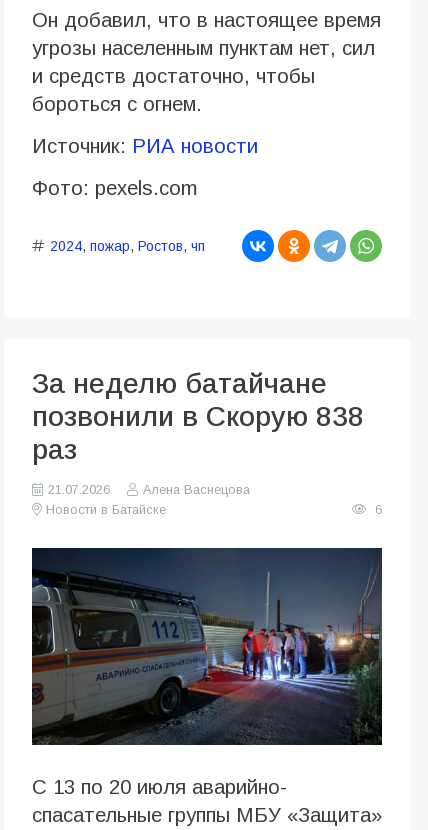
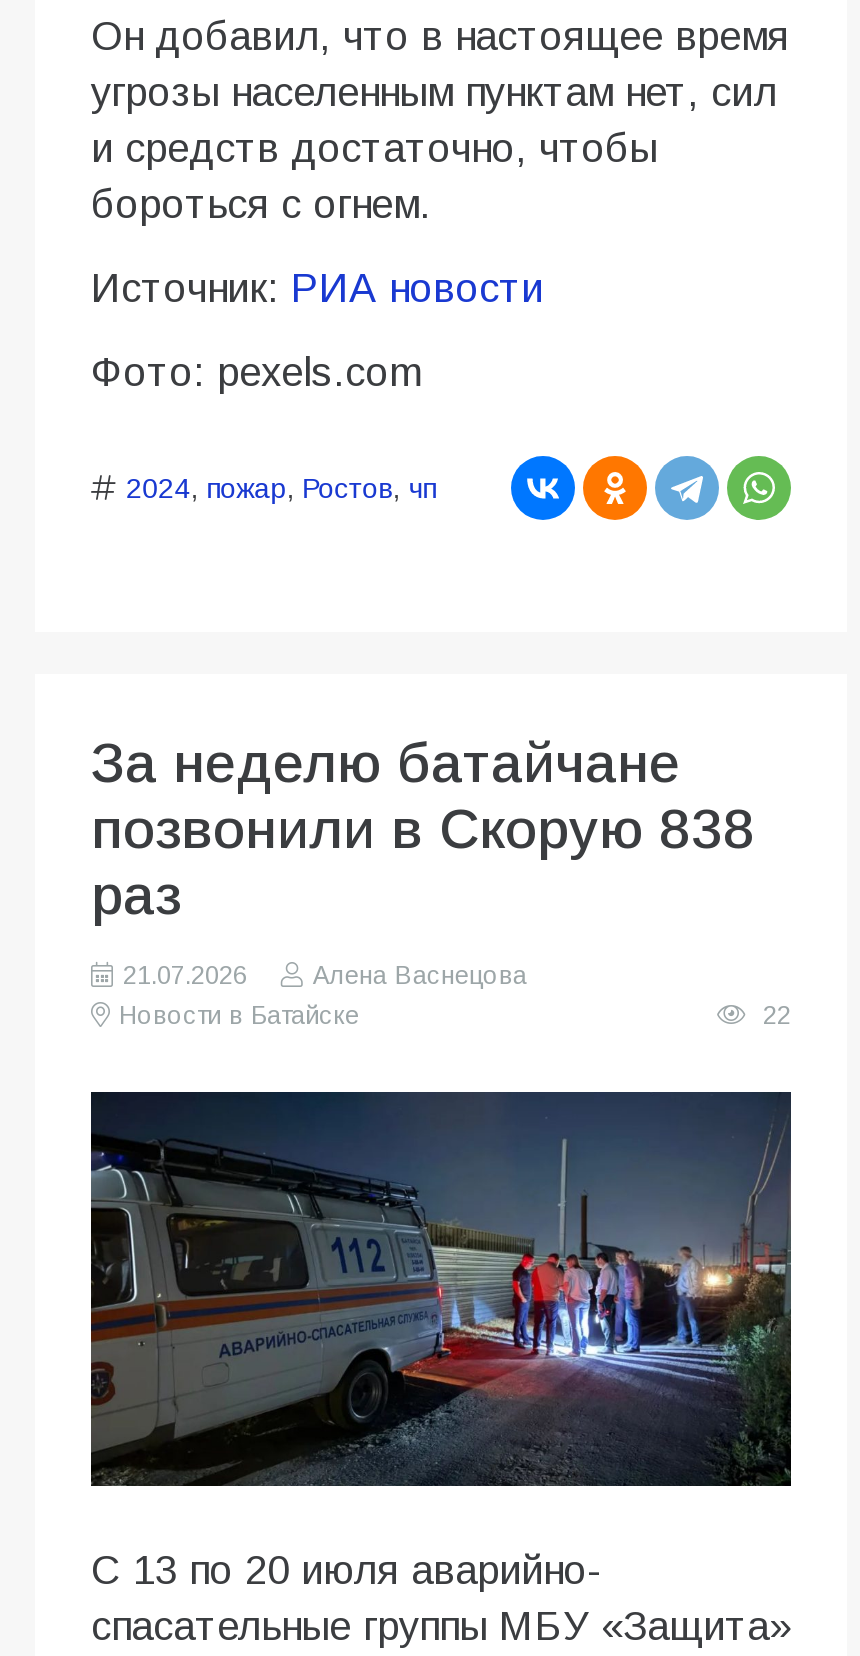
- 6
+ 22
